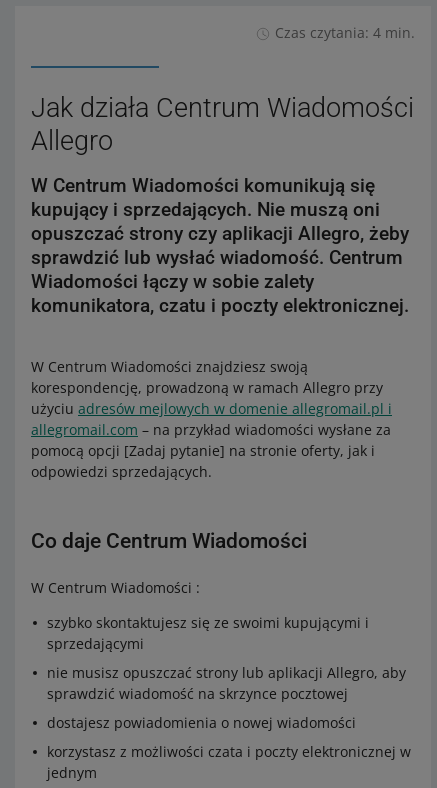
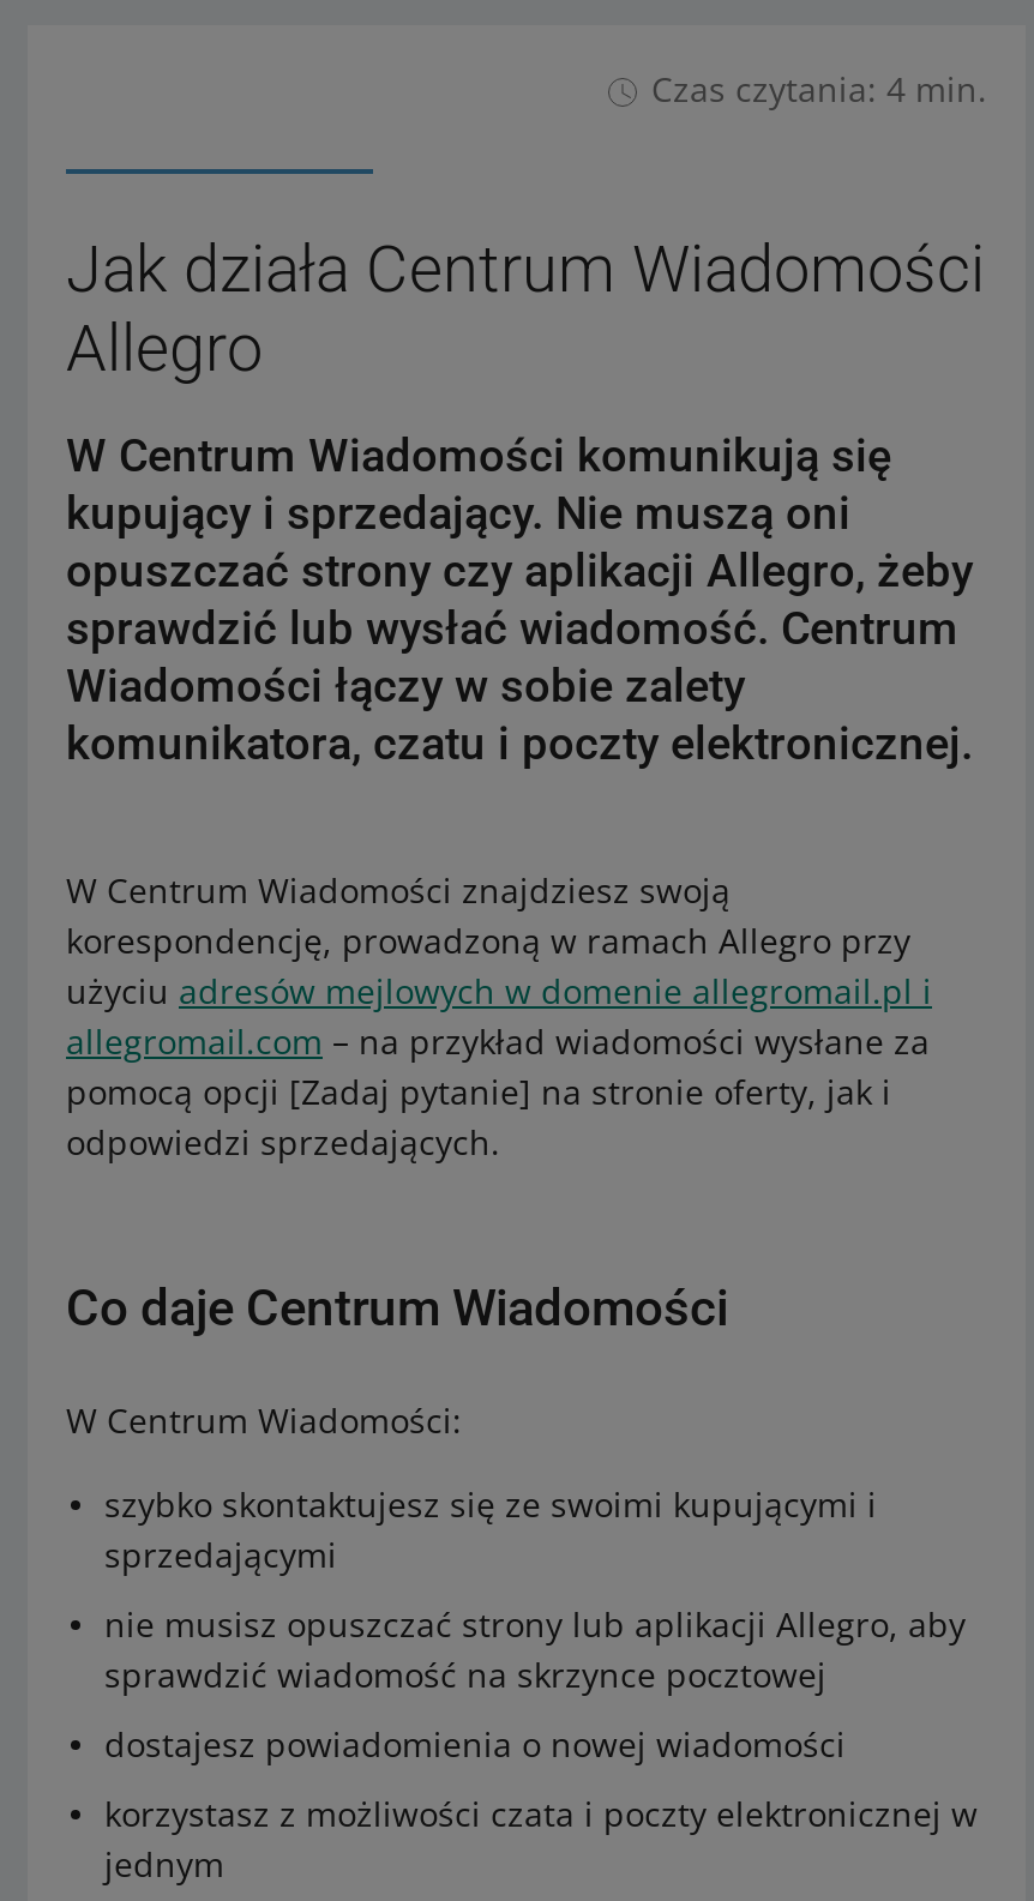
- kupujący i sprzedających. Nie muszą oni
+ kupujący i sprzedający. Nie muszą oni

- W Centrum Wiadomości :
+ W Centrum Wiadomości:
